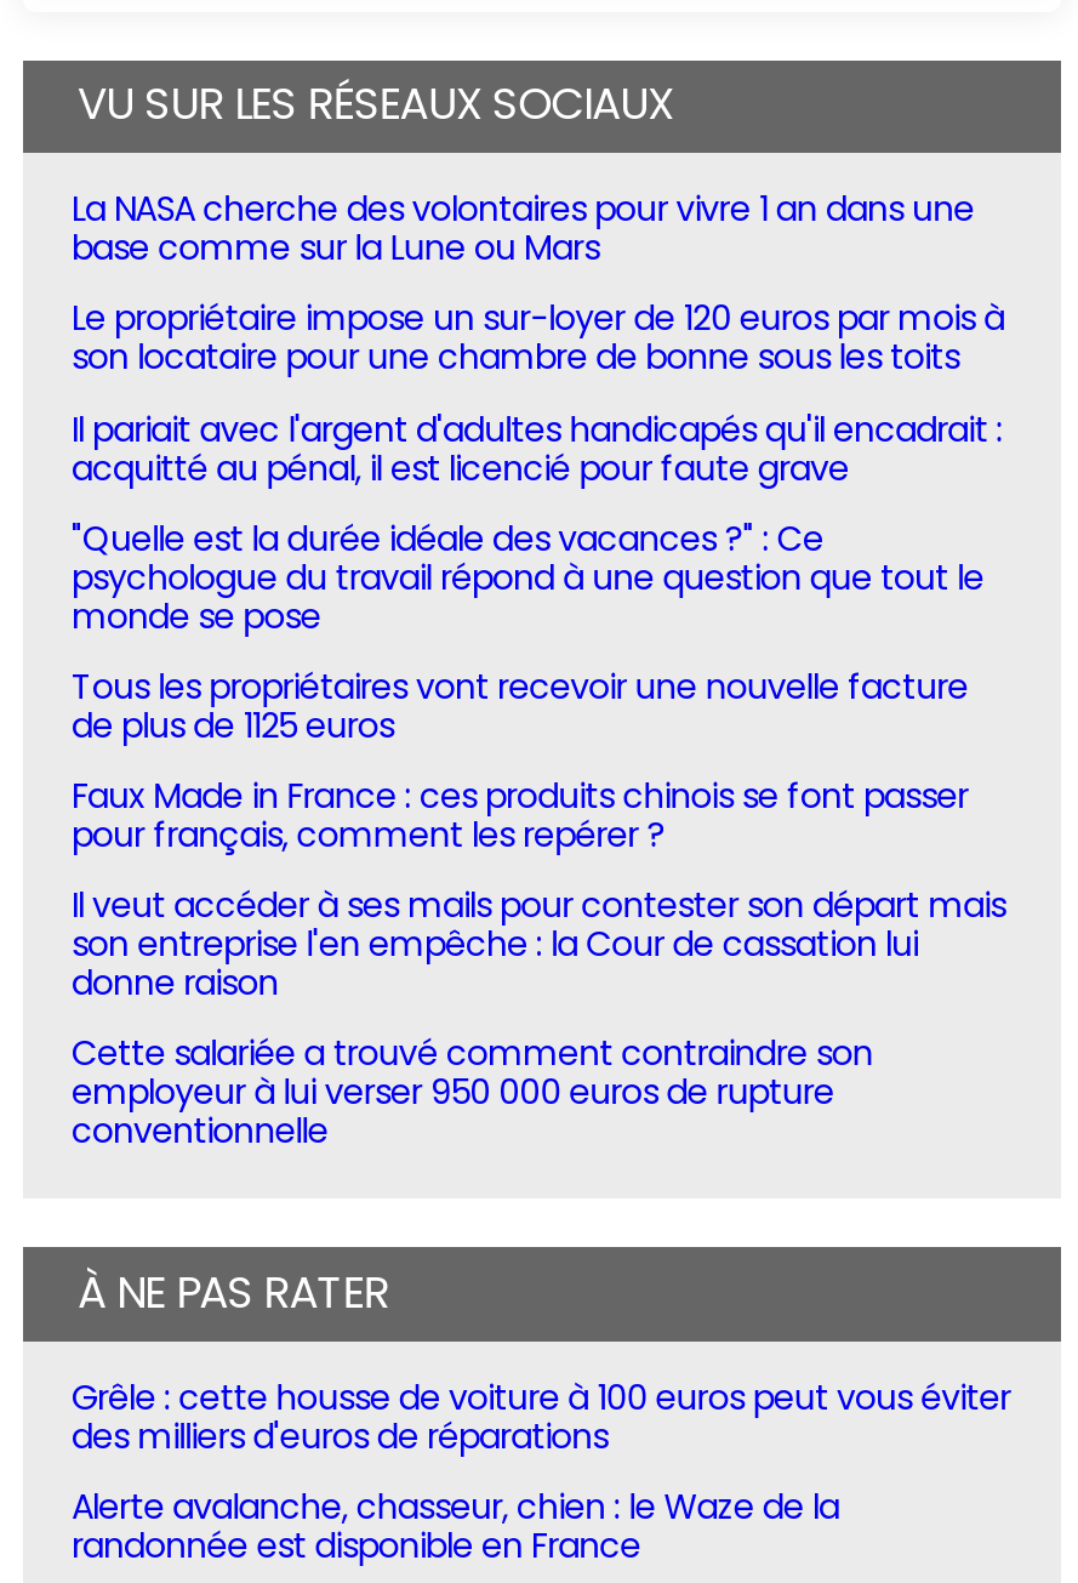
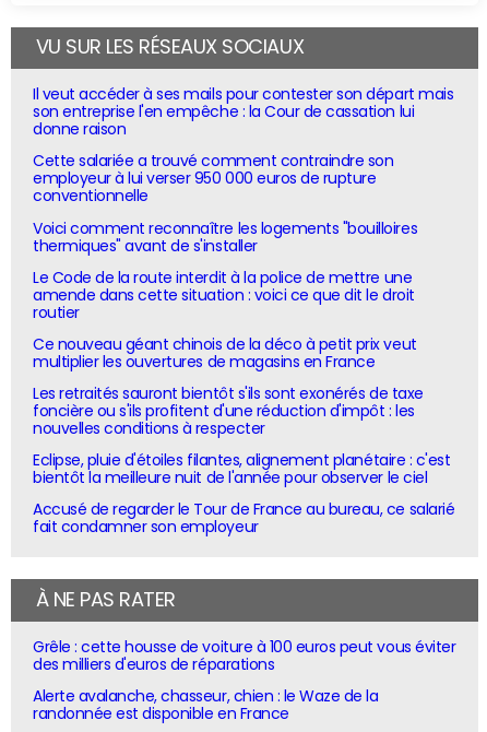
- La NASA cherche des volontaires pour vivre 1 an dans une
- base comme sur la Lune ou Mars
- Le propriétaire impose un sur-loyer de 120 euros par mois à
- son locataire pour une chambre de bonne sous les toits
- Il pariait avec l'argent d'adultes handicapés qu'il encadrait :
- acquitté au pénal, il est licencié pour faute grave
- "Quelle est la durée idéale des vacances ?" : Ce
- psychologue du travail répond à une question que tout le
- monde se pose
- Tous les propriétaires vont recevoir une nouvelle facture
- de plus de 1125 euros
- Faux Made in France : ces produits chinois se font passer
- pour français, comment les repérer ?

moved up: Il veut accéder à ses mails pour contester son départ mais | son entreprise l'en empêche : la Cour de cassation lui | donne raison | Cette salariée a trouvé comment contraindre son | employeur à lui verser 950 000 euros de rupture | conventionnelle

+ Voici comment reconnaître les logements "bouilloires
+ thermiques" avant de s'installer
+ Le Code de la route interdit à la police de mettre une
+ amende dans cette situation : voici ce que dit le droit
+ routier
+ Ce nouveau géant chinois de la déco à petit prix veut
+ multiplier les ouvertures de magasins en France
+ Les retraités sauront bientôt s'ils sont exonérés de taxe
+ foncière ou s'ils profitent d'une réduction d'impôt : les
+ nouvelles conditions à respecter
+ Eclipse, pluie d'étoiles filantes, alignement planétaire : c'est
+ bientôt la meilleure nuit de l'année pour observer le ciel
+ Accusé de regarder le Tour de France au bureau, ce salarié
+ fait condamner son employeur
